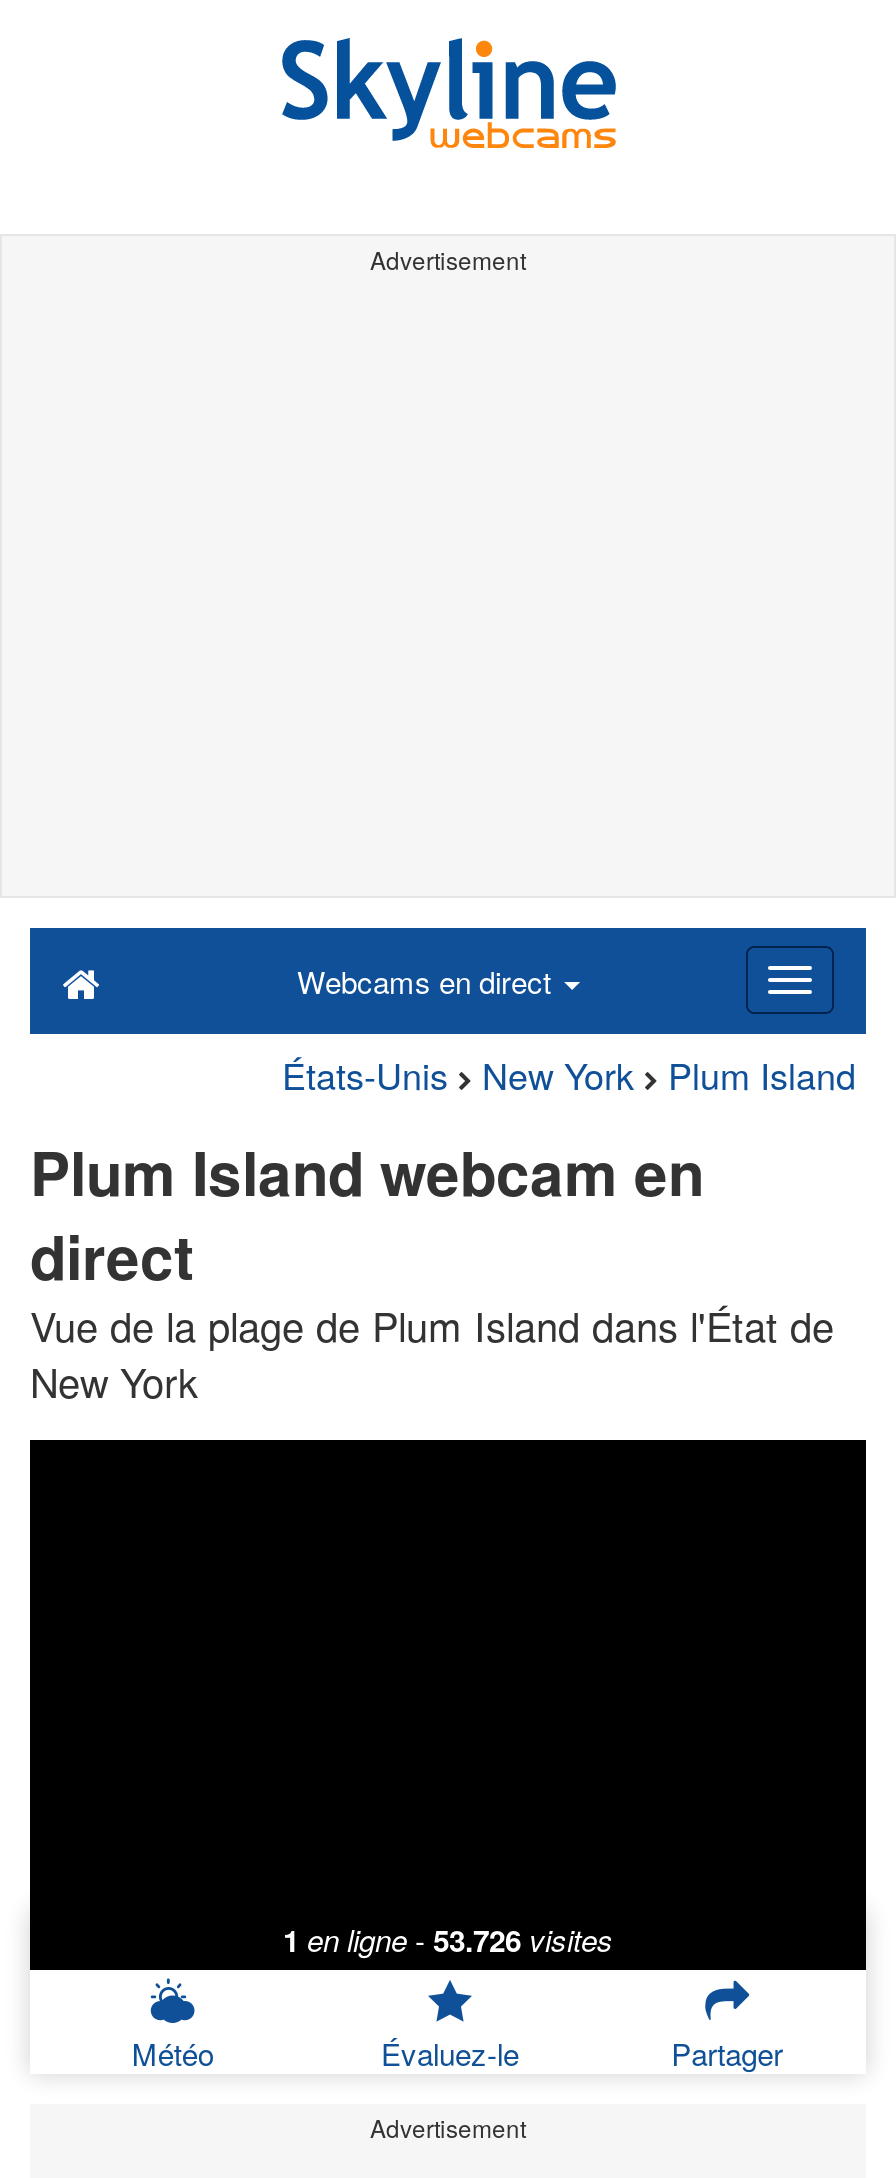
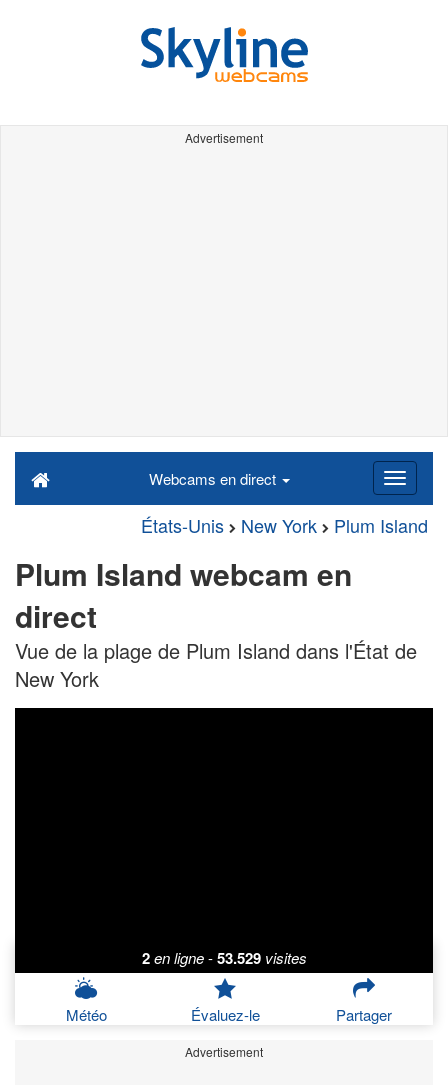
- 1 en ligne - 53.726 visites
+ 2 en ligne - 53.529 visites
